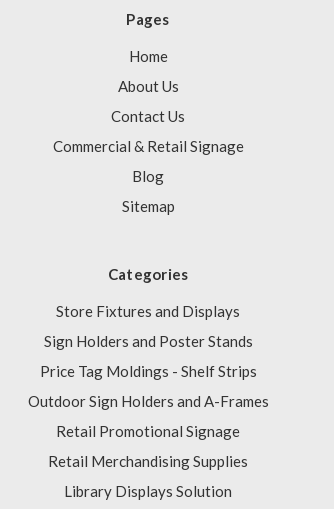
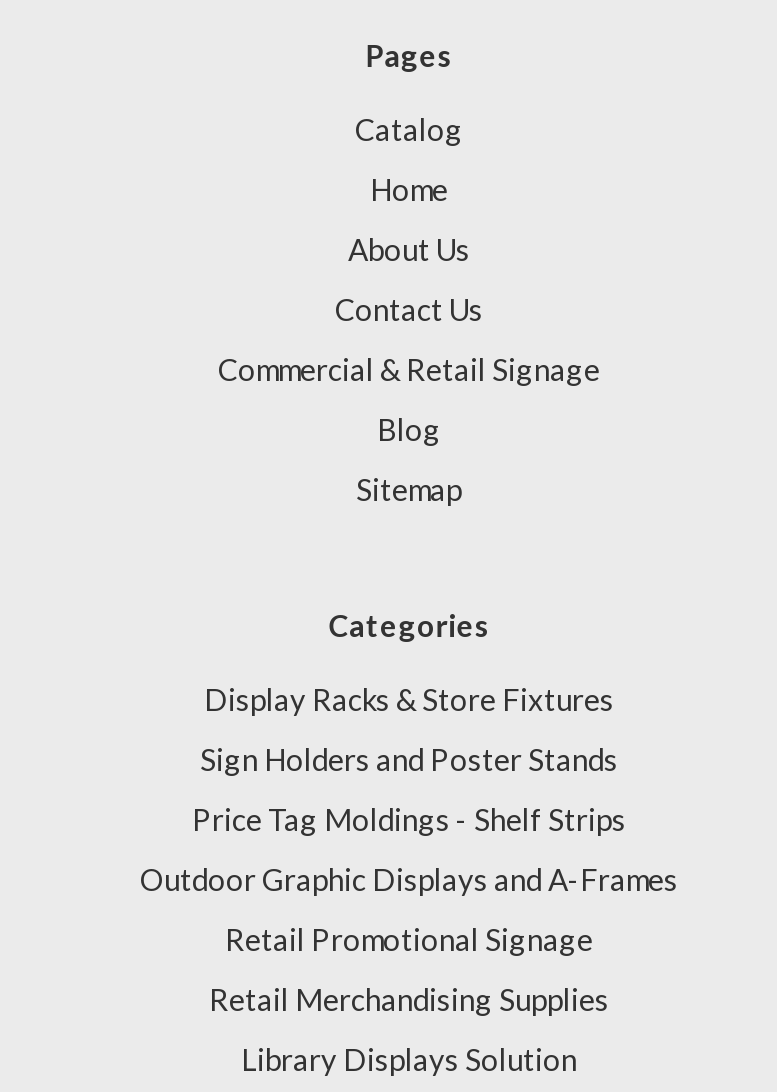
+ Catalog

- Store Fixtures and Displays
+ Display Racks & Store Fixtures

- Outdoor Sign Holders and A-Frames
+ Outdoor Graphic Displays and A-Frames
